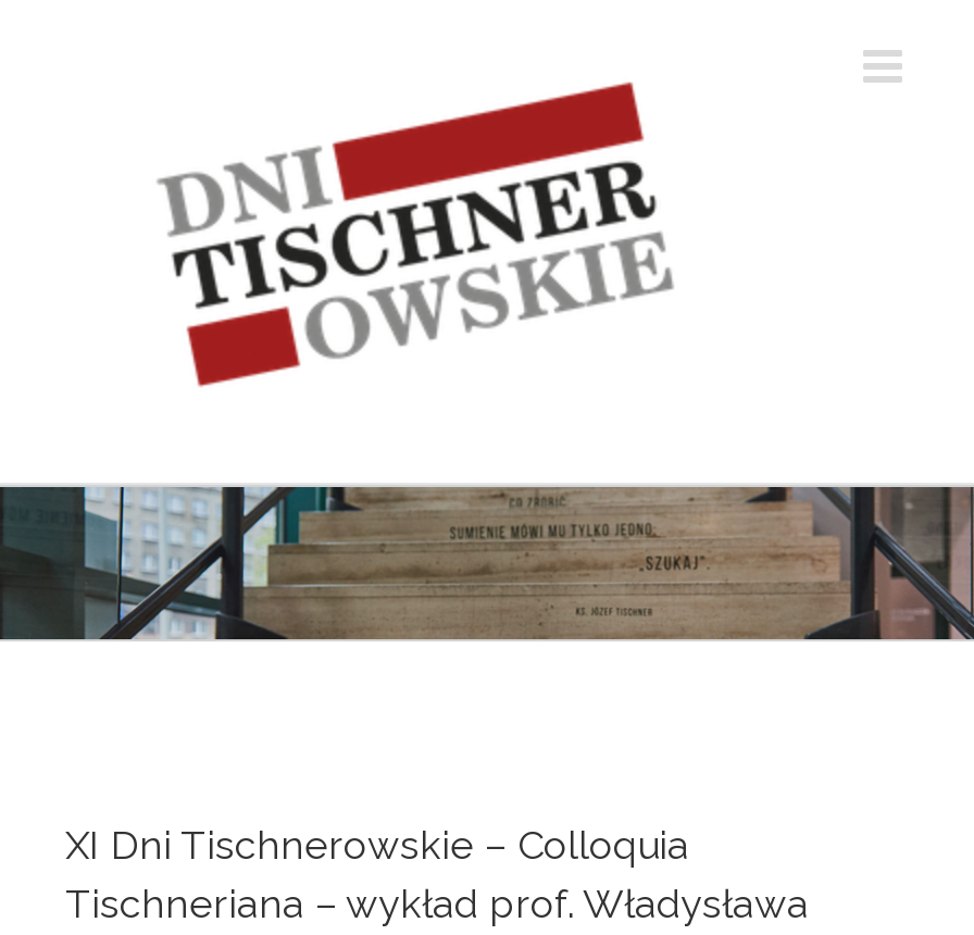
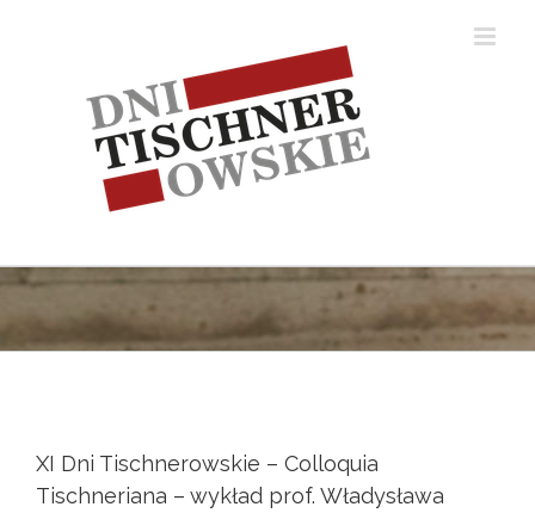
- [image]
+ [image]
